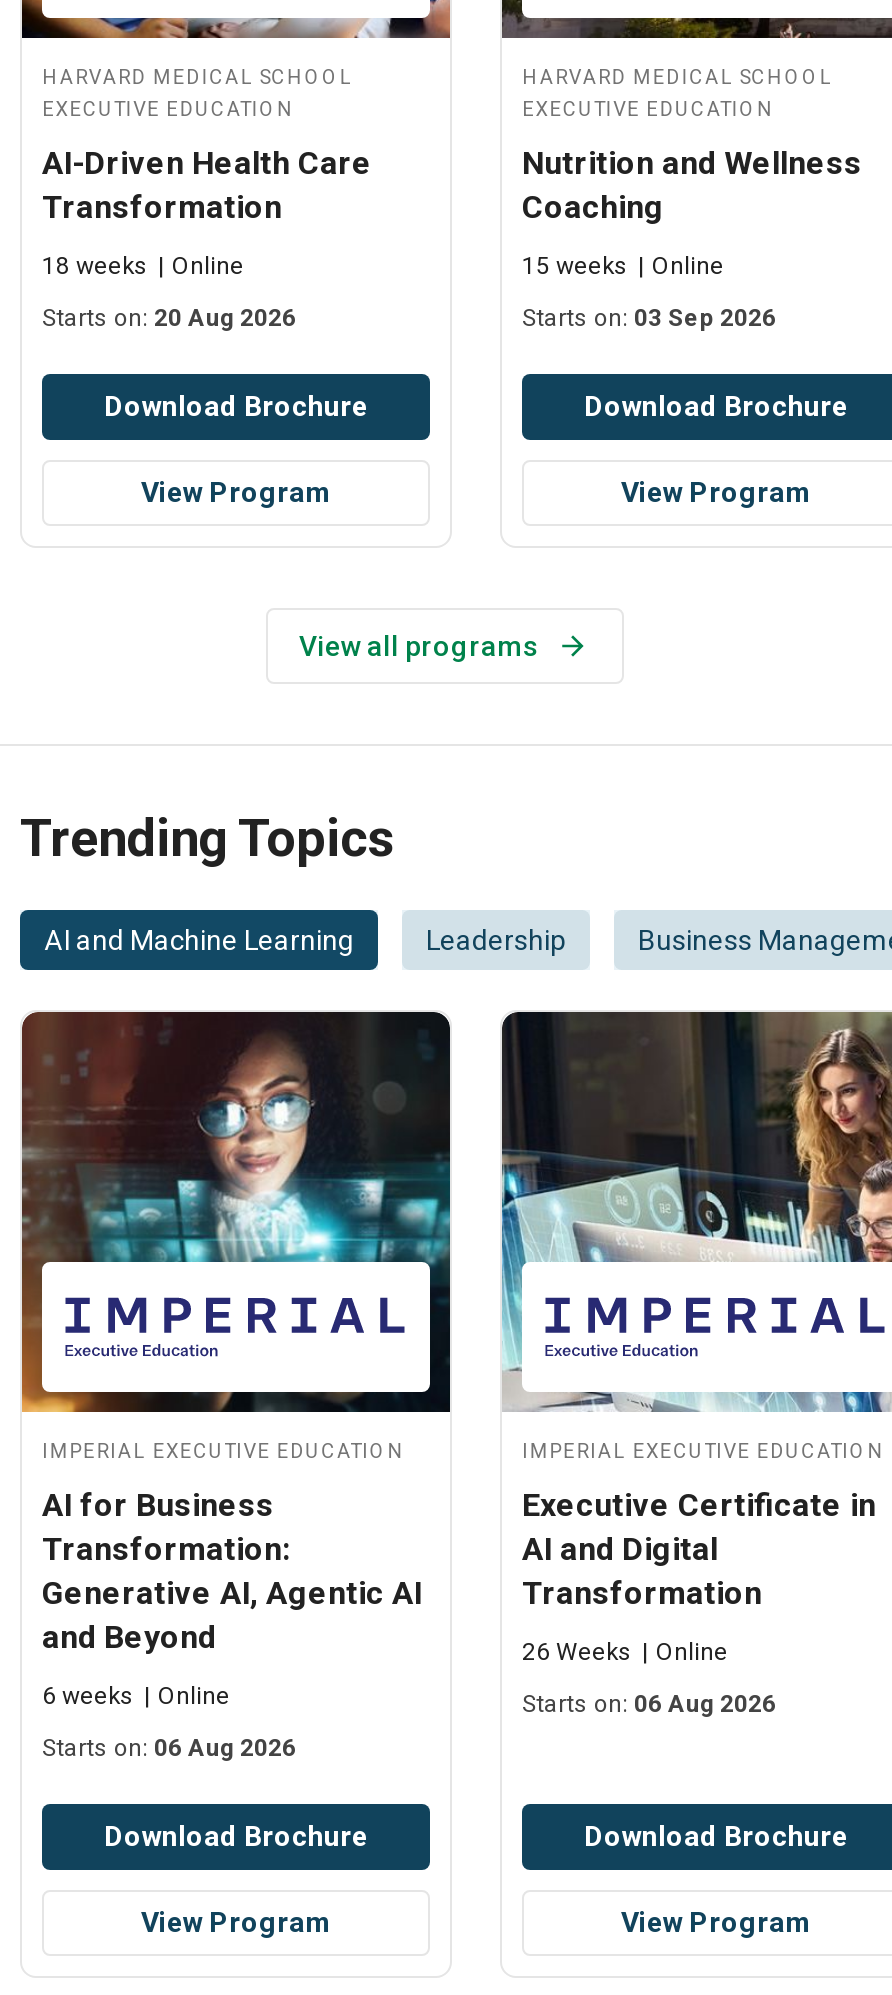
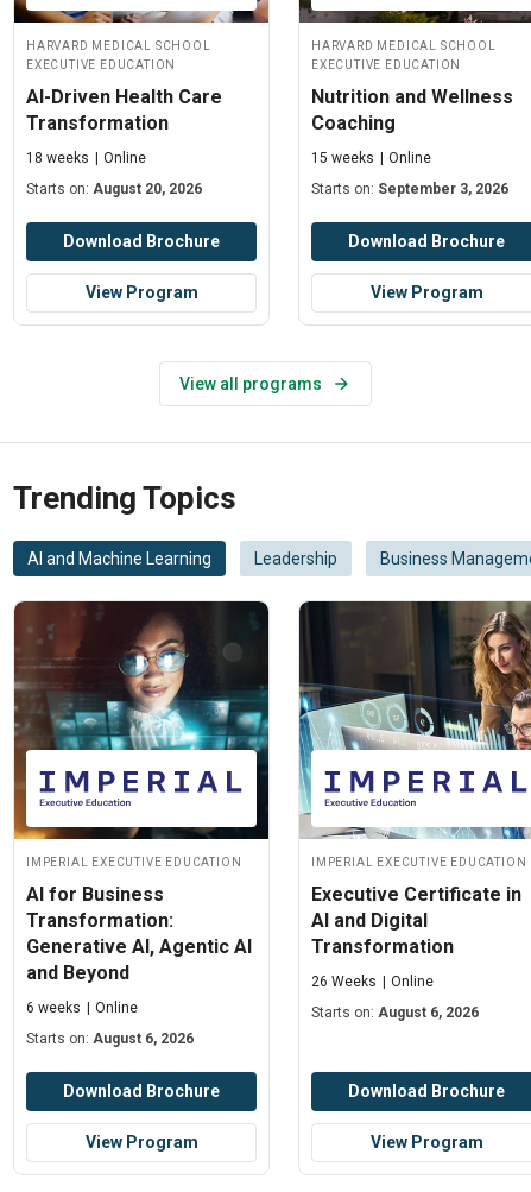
- Starts on: 20 Aug 2026
+ Starts on: August 20, 2026

- Starts on: 03 Sep 2026
+ Starts on: September 3, 2026

- Starts on: 06 Aug 2026
+ Starts on: August 6, 2026

- Starts on: 06 Aug 2026
+ Starts on: August 6, 2026
